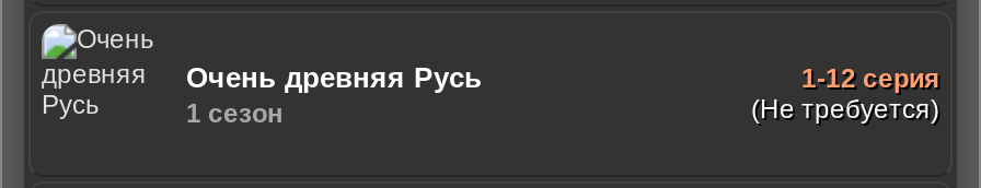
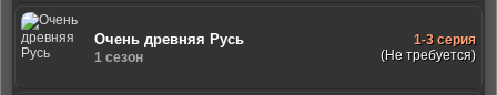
- 1-12 серия
+ 1-3 серия
